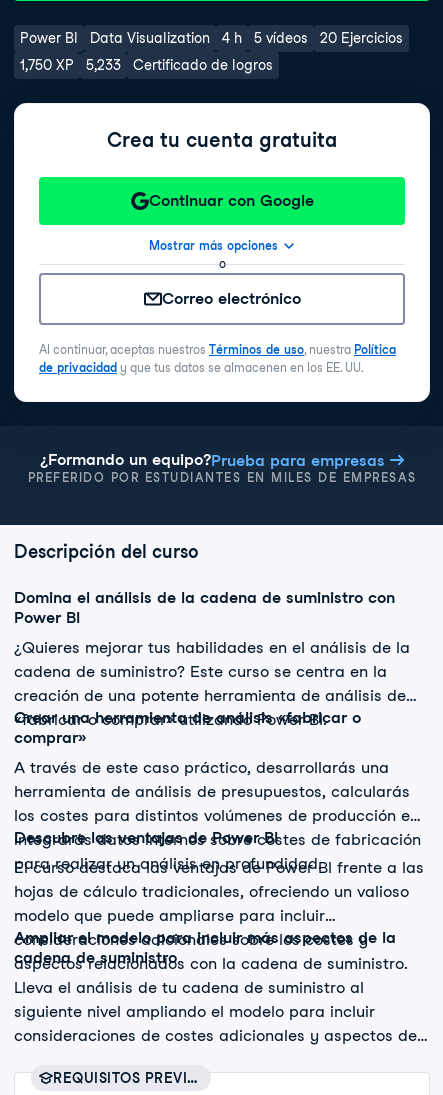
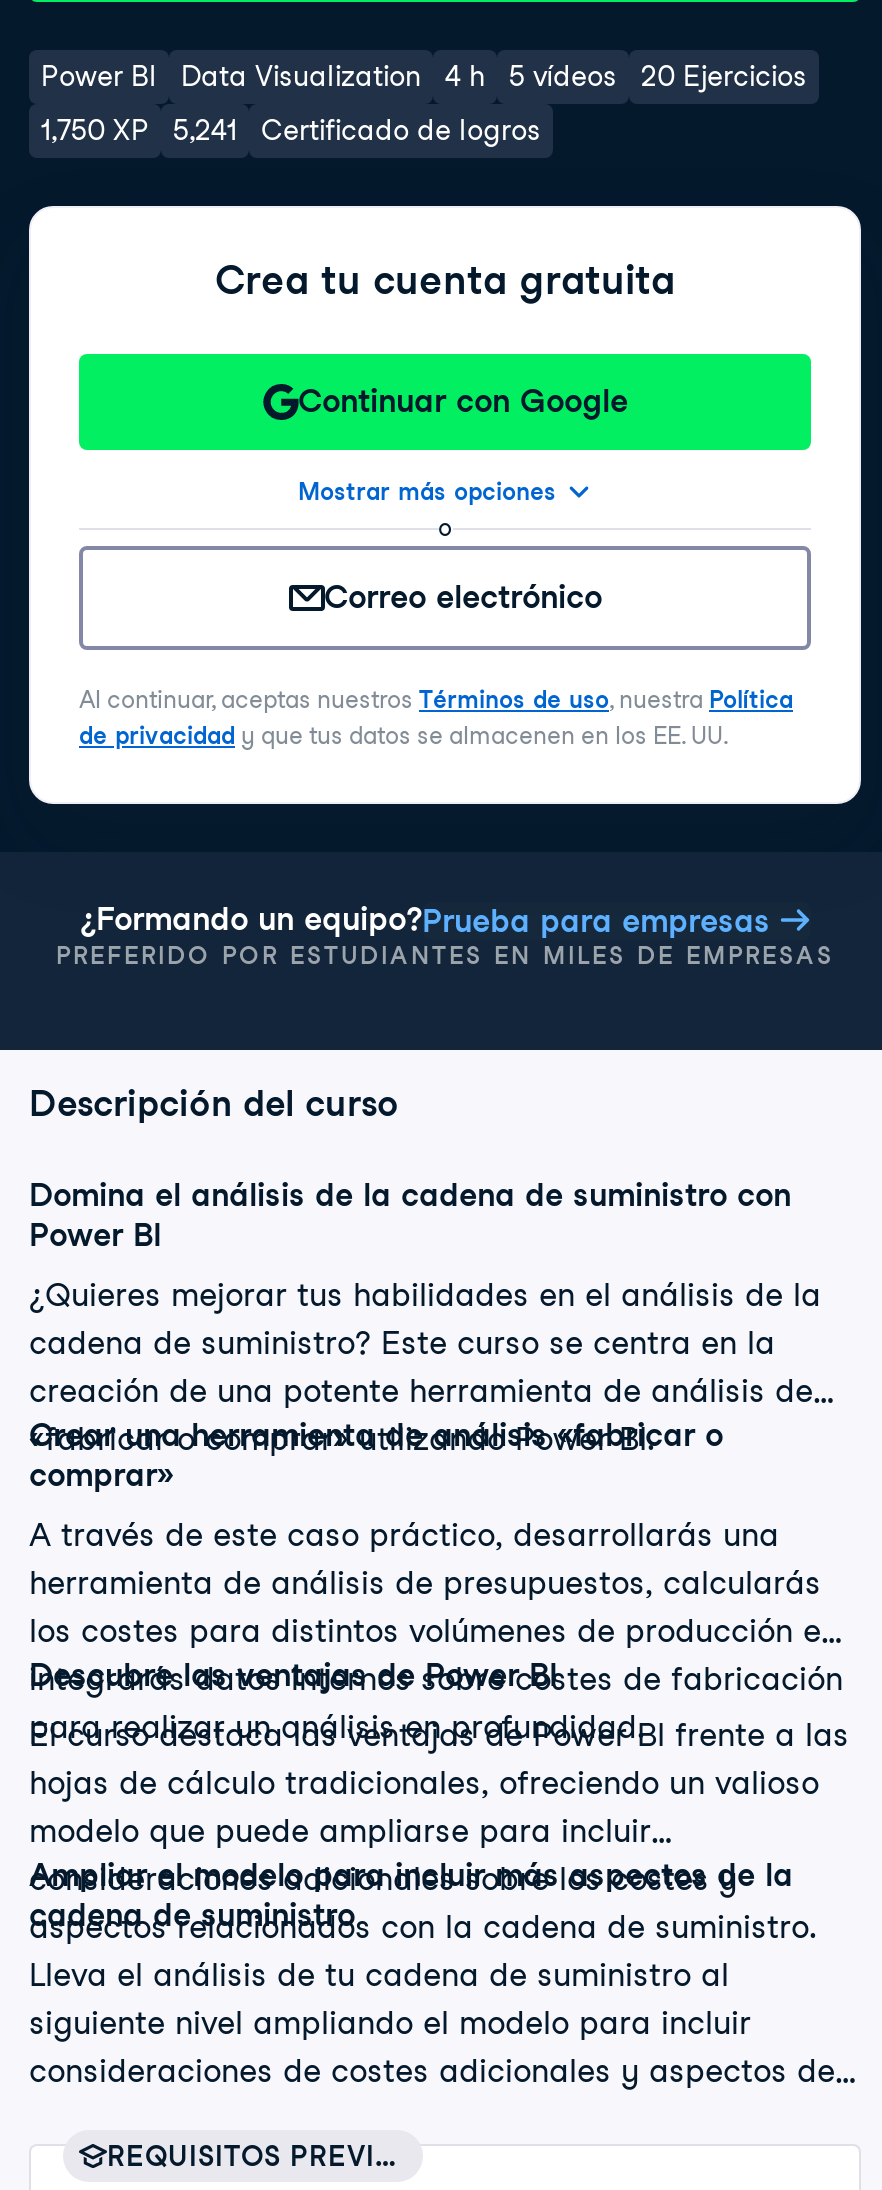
- 1,750 XP 5,233 Certificado de logros
+ 1,750 XP 5,241 Certificado de logros
